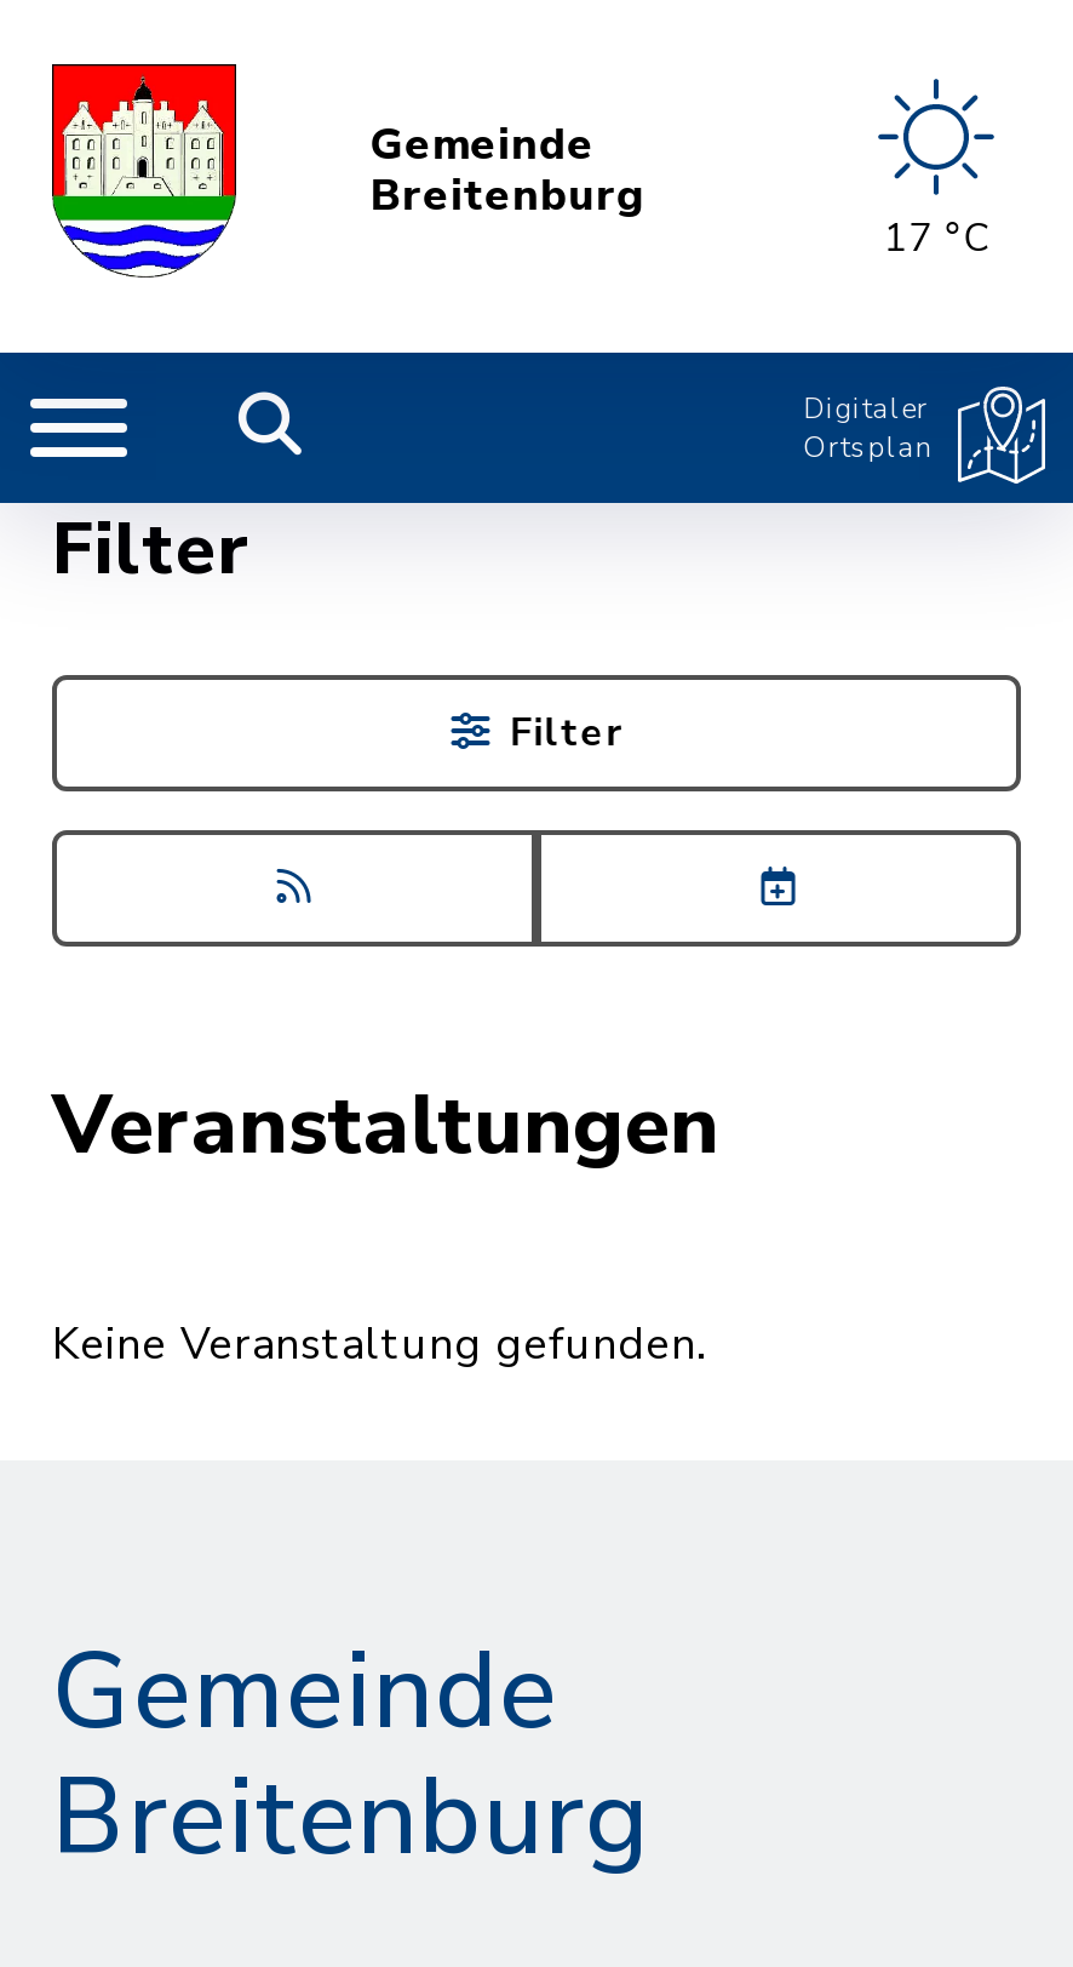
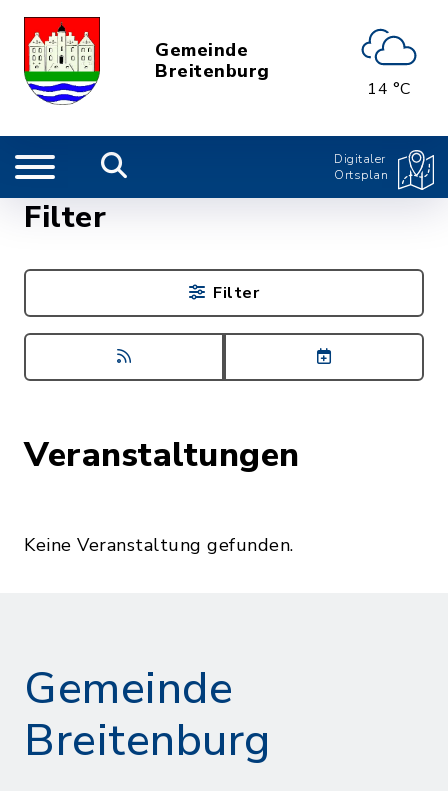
- [image]
- 17 °C
+ [image]
+ 14 °C
